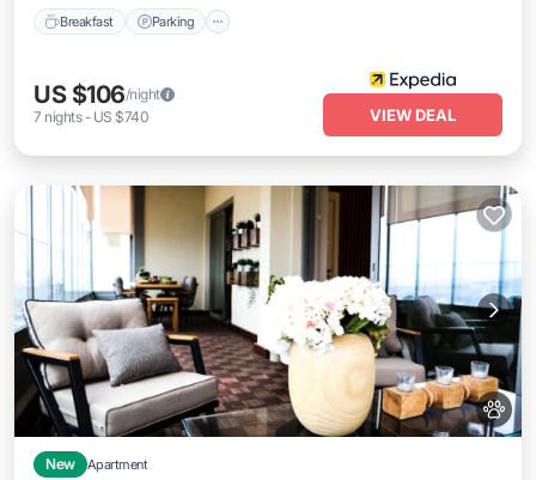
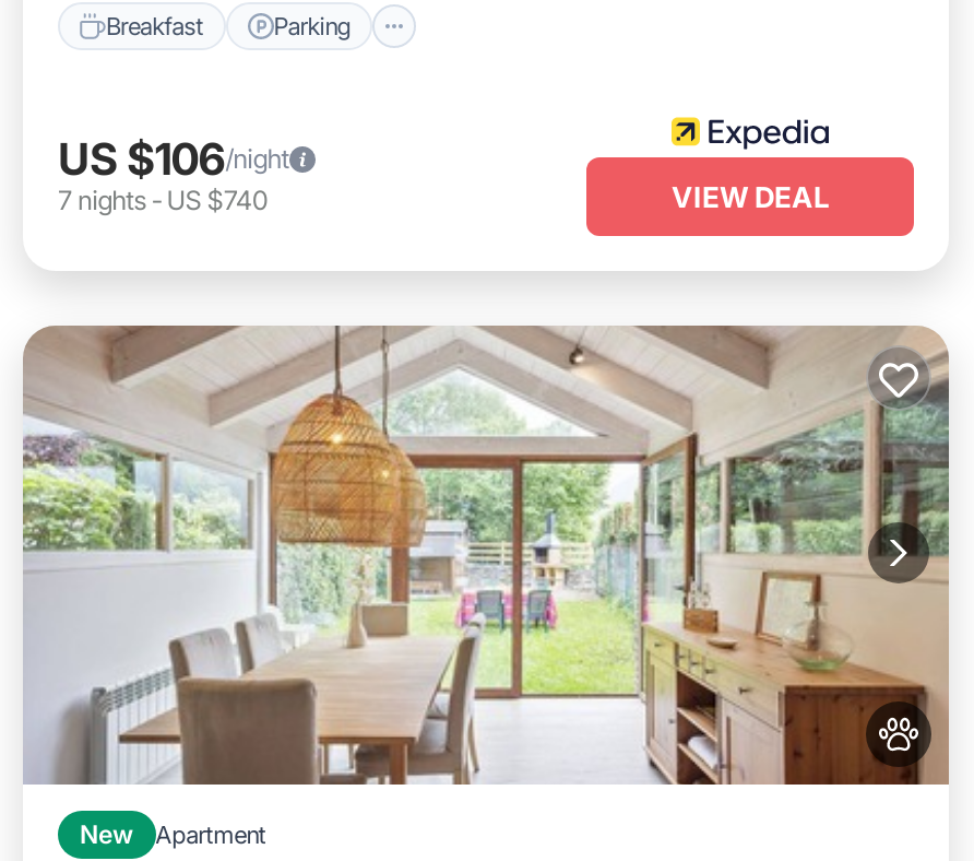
- [image]
+ [image]
